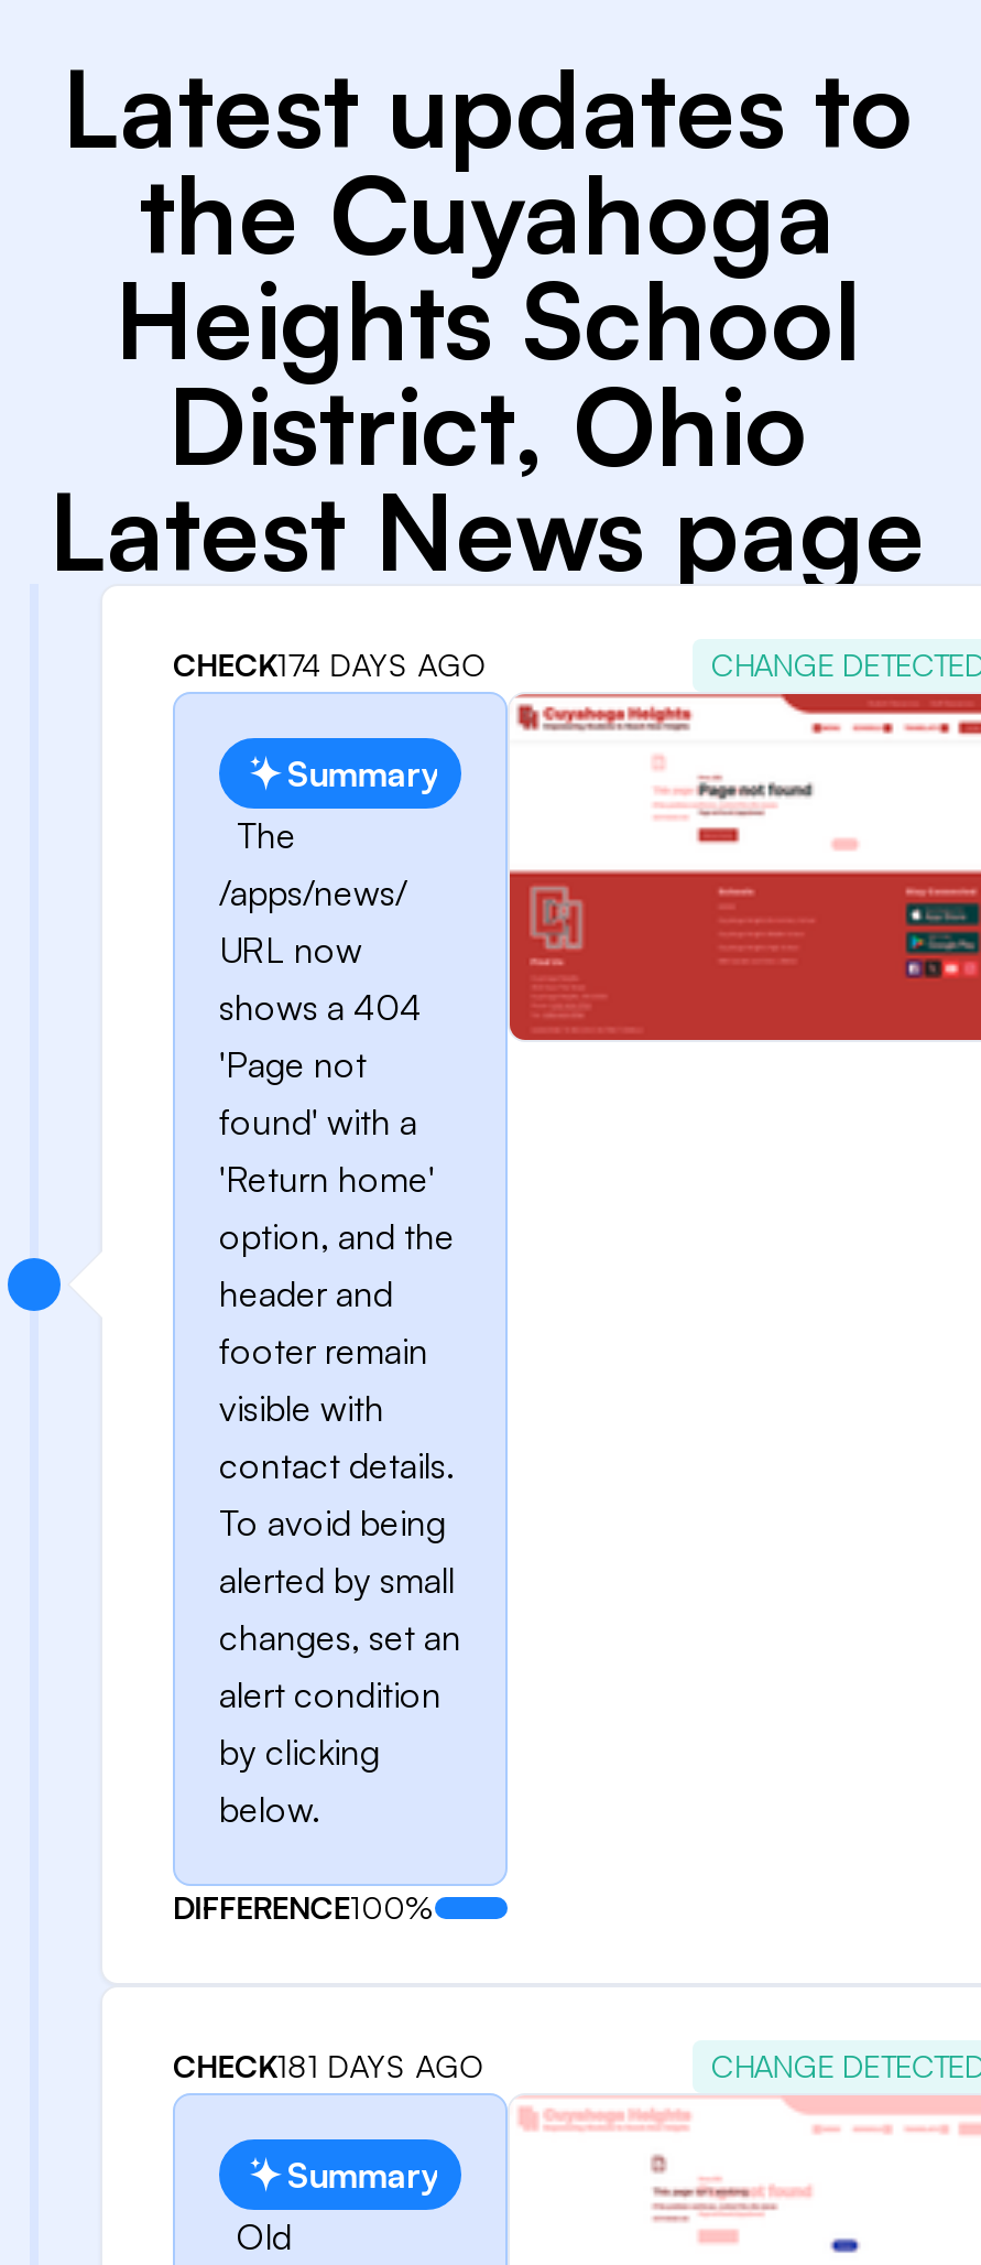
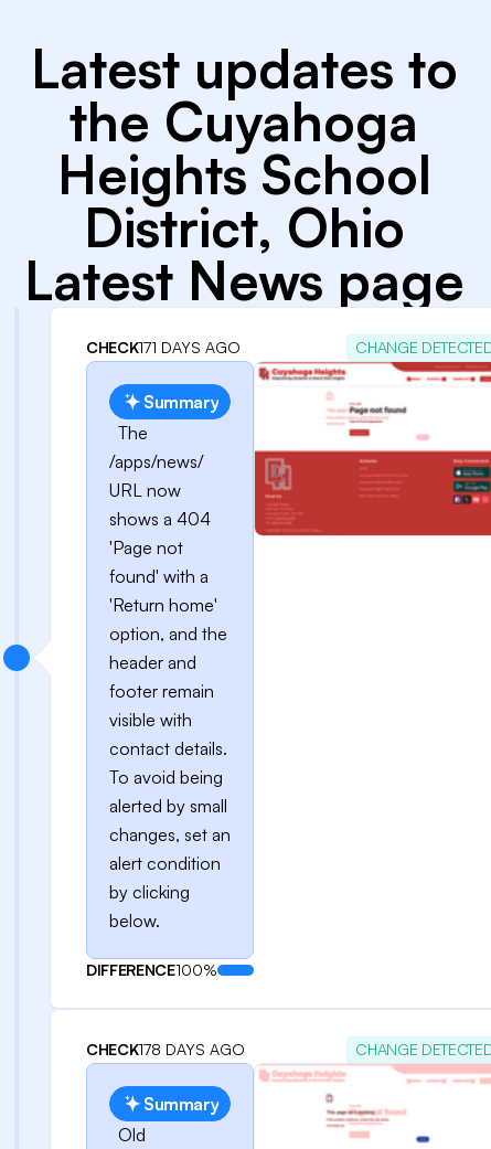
- CHECK174 DAYS AGO
+ CHECK171 DAYS AGO

- CHECK181 DAYS AGO
+ CHECK178 DAYS AGO
